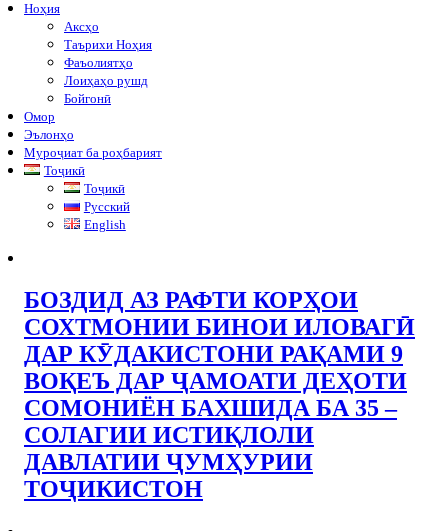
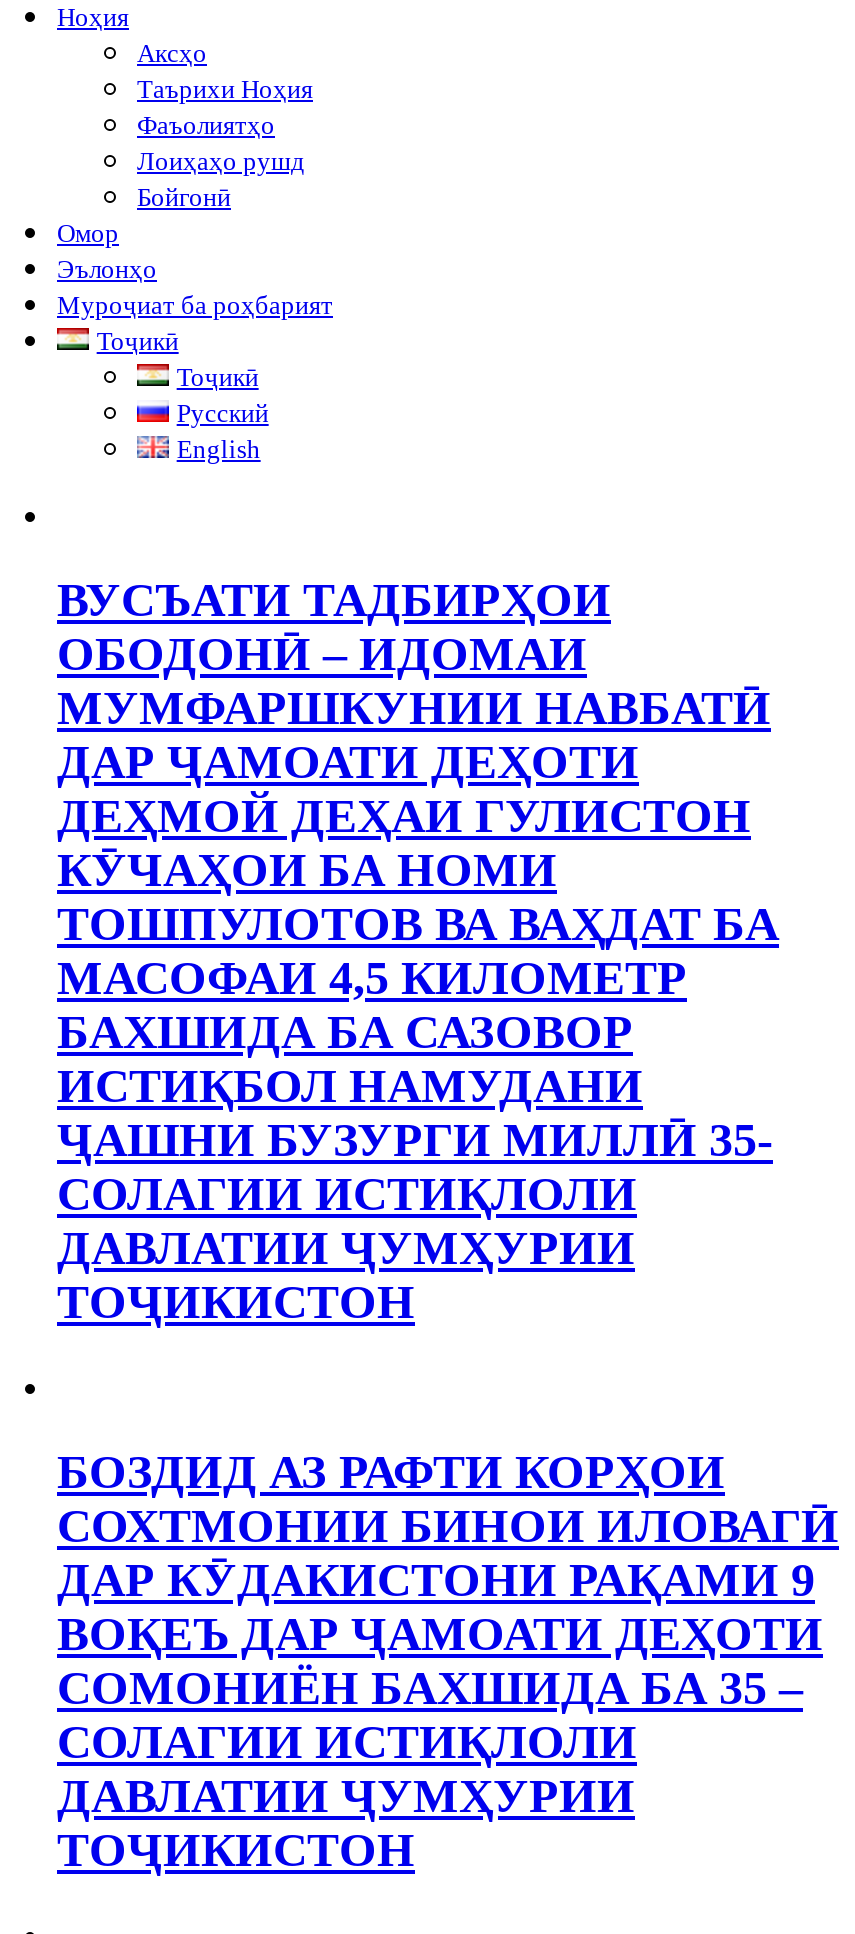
+ ВУСЪАТИ ТАДБИРҲОИ
+ ОБОДОНӢ – ИДОМАИ
+ МУМФАРШКУНИИ НАВБАТӢ
+ ДАР ҶАМОАТИ ДЕҲОТИ
+ ДЕҲМОЙ ДЕҲАИ ГУЛИСТОН
+ КӮЧАҲОИ БА НОМИ
+ ТОШПУЛОТОВ ВА ВАҲДАТ БА
+ МАСОФАИ 4,5 КИЛОМЕТР
+ БАХШИДА БА САЗОВОР
+ ИСТИҚБОЛ НАМУДАНИ
+ ҶАШНИ БУЗУРГИ МИЛЛӢ 35-
+ СОЛАГИИ ИСТИҚЛОЛИ
+ ДАВЛАТИИ ҶУМҲУРИИ
+ ТОҶИКИСТОН
